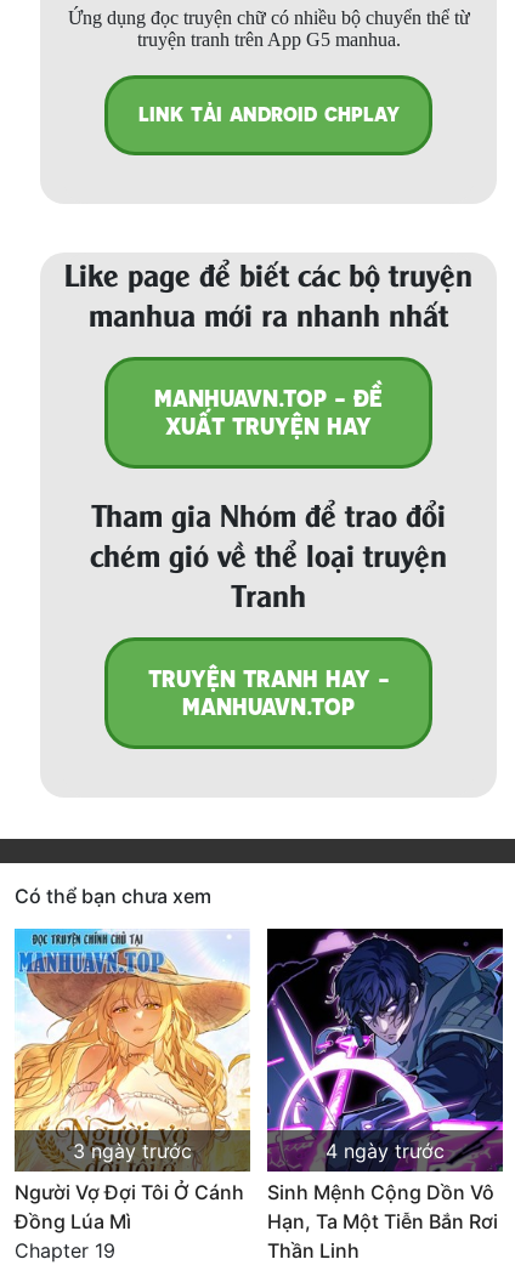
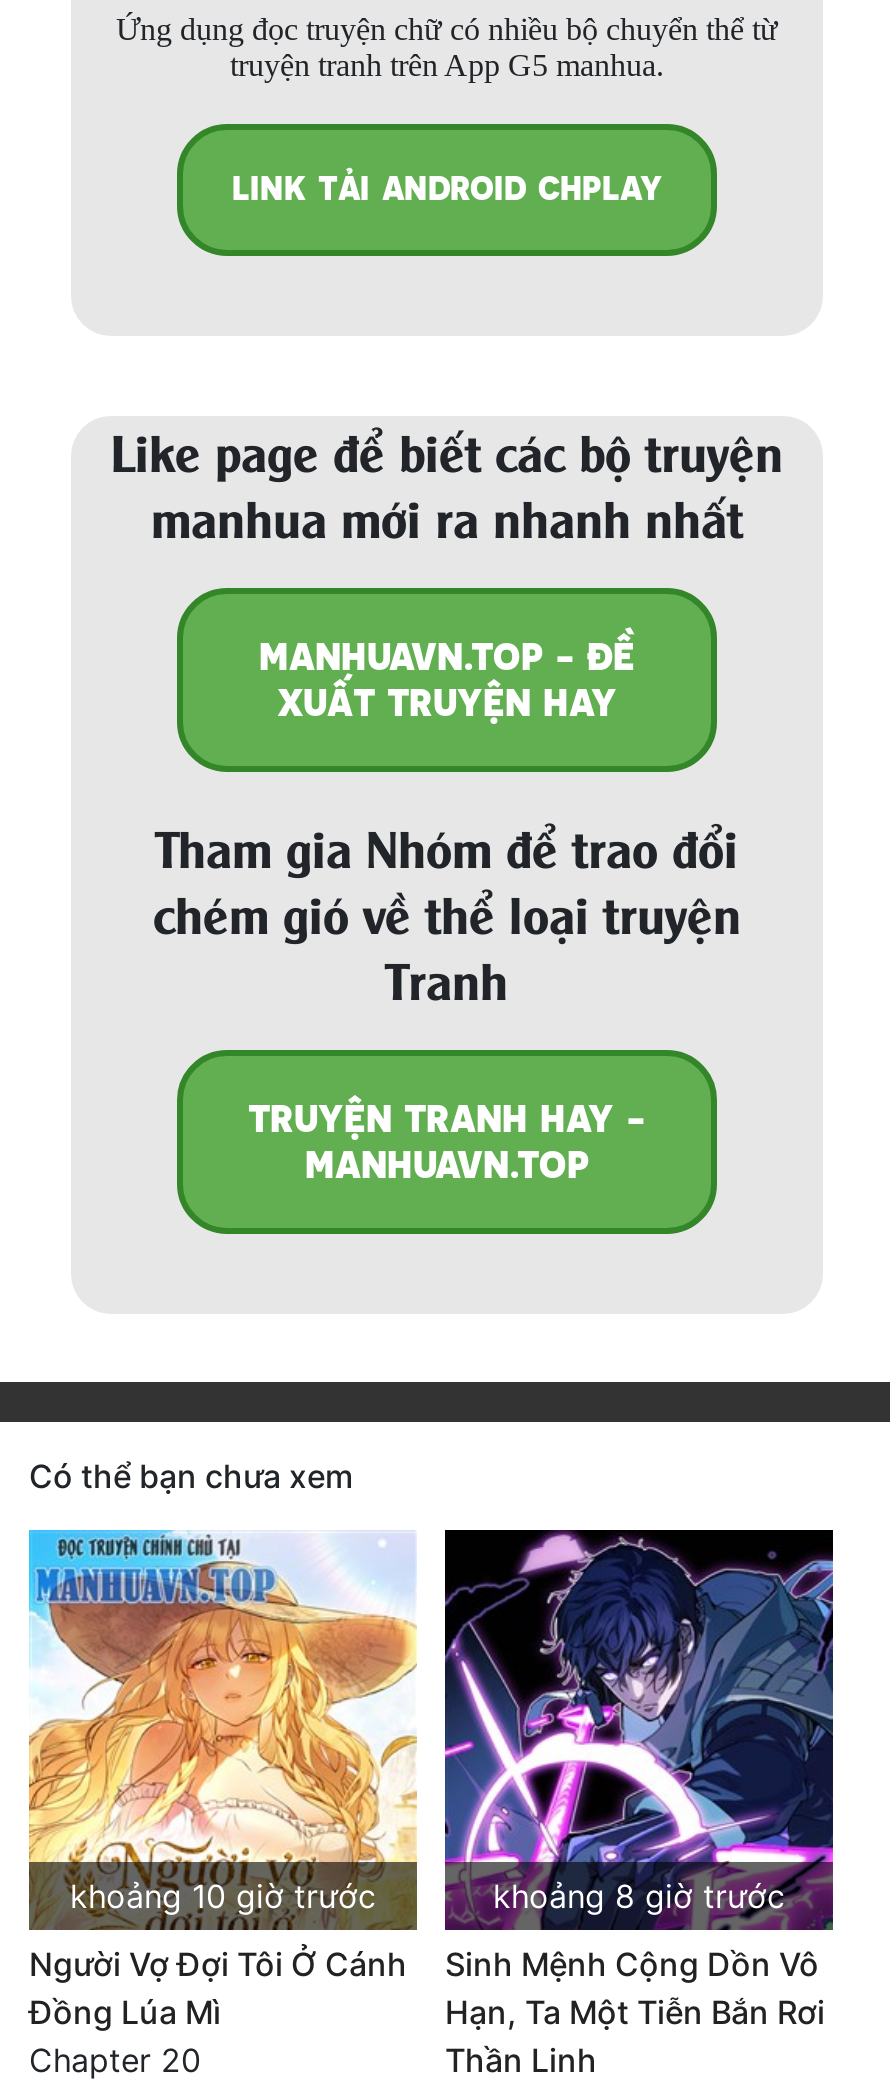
- 3 ngày trước
+ khoảng 10 giờ trước

- 4 ngày trước
+ khoảng 8 giờ trước

- Chapter 19
+ Chapter 20
